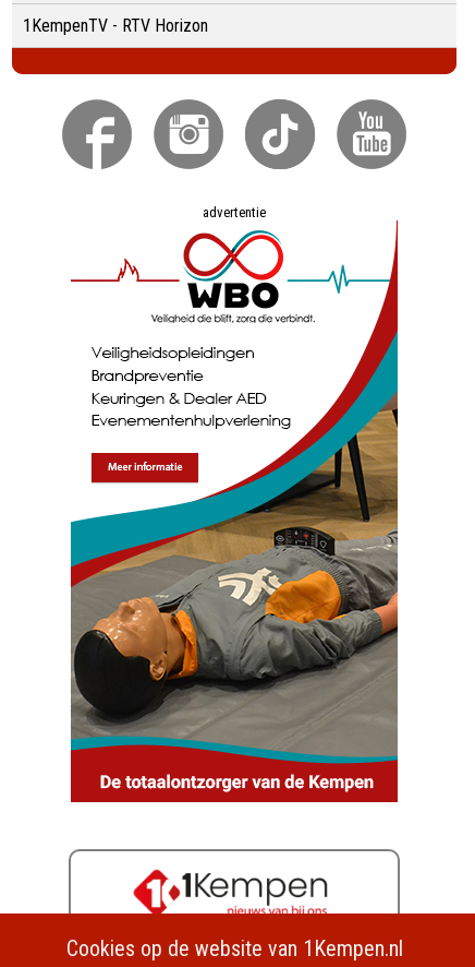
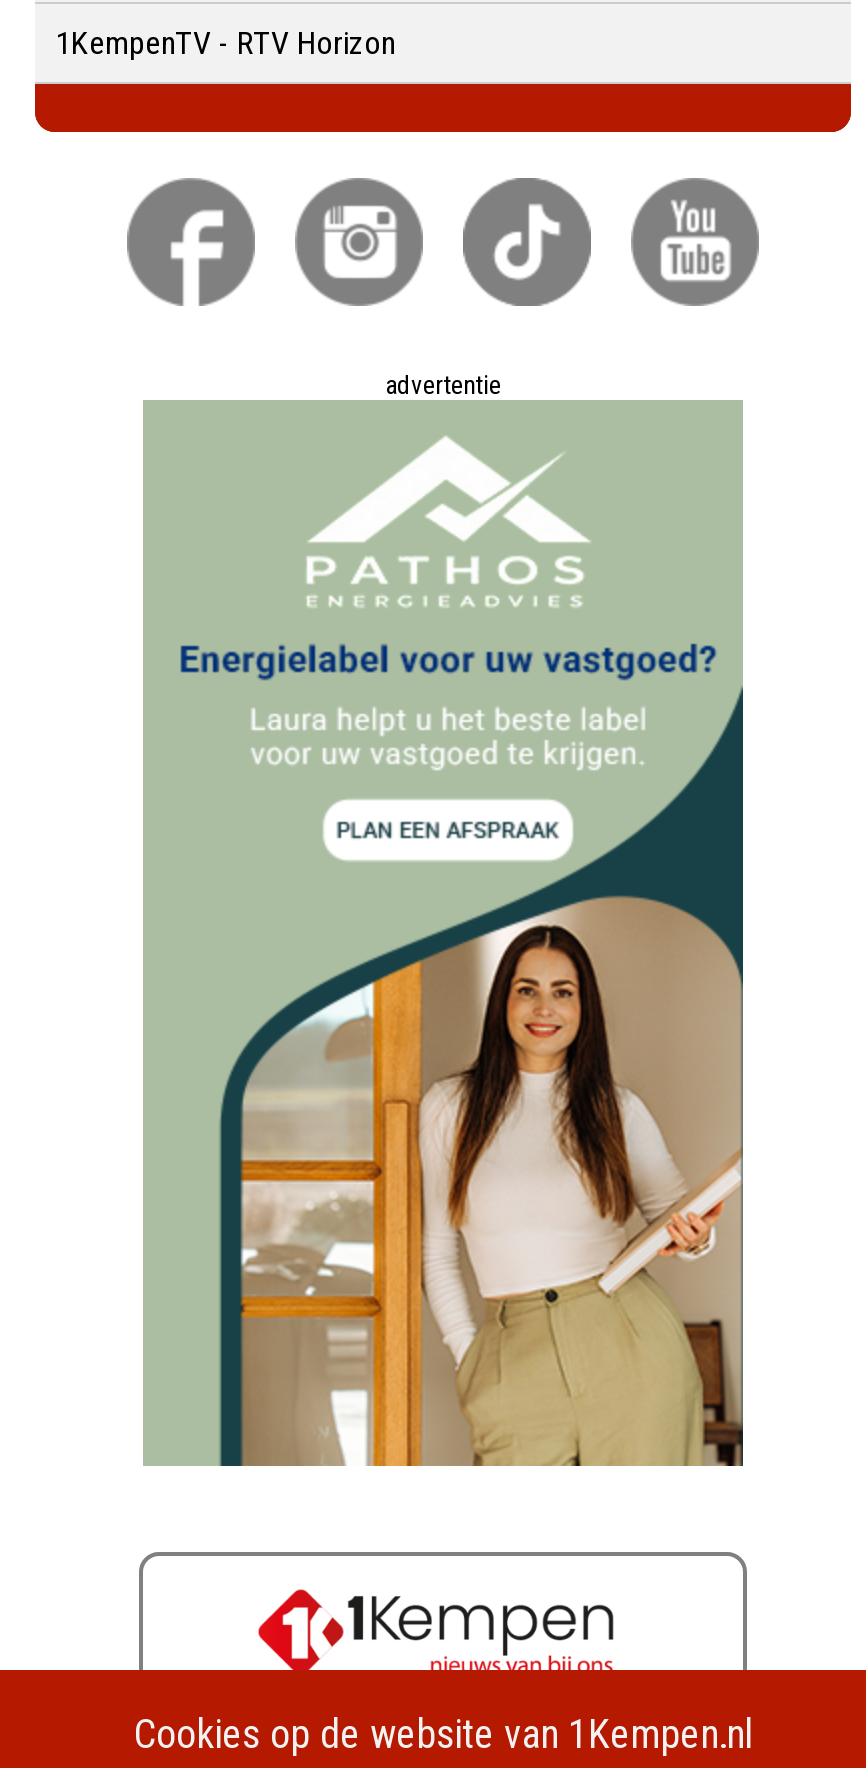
- [image]
+ [image]
